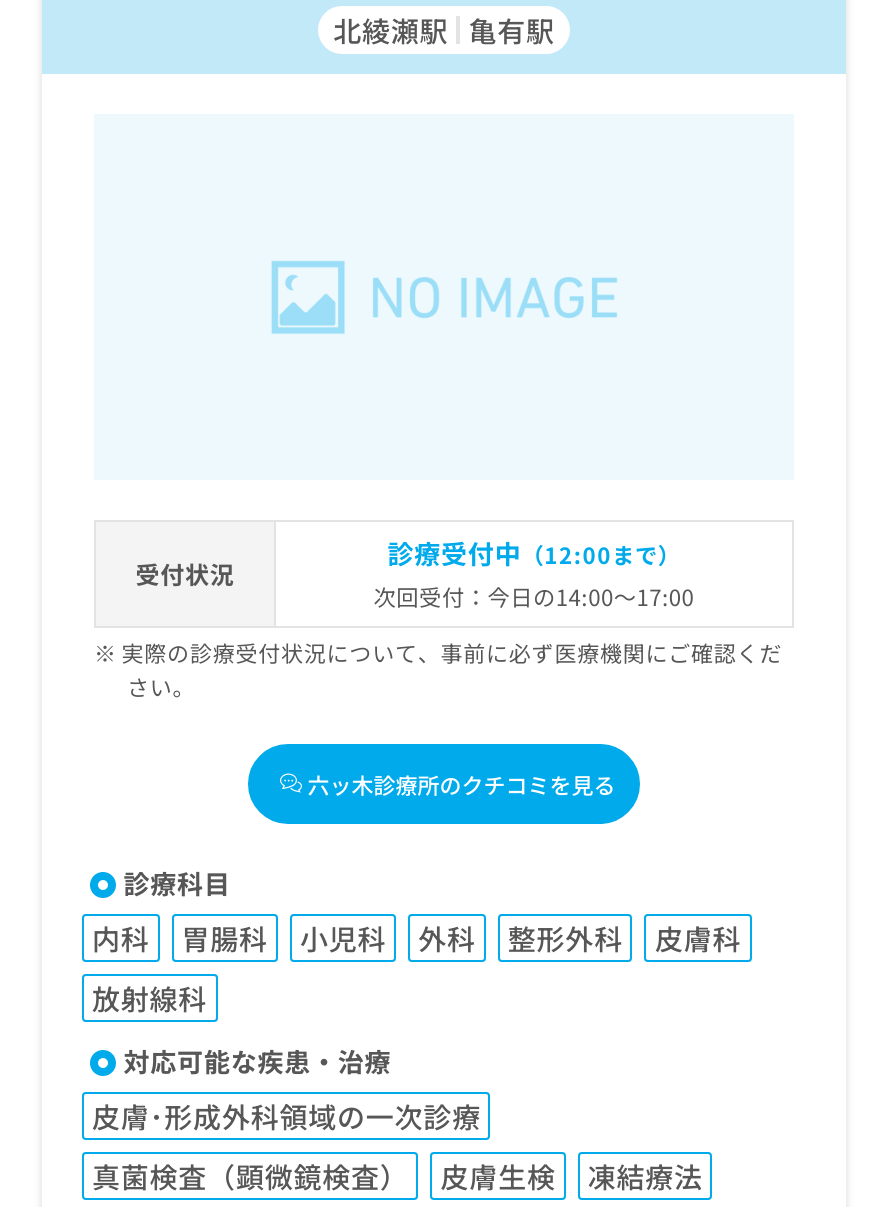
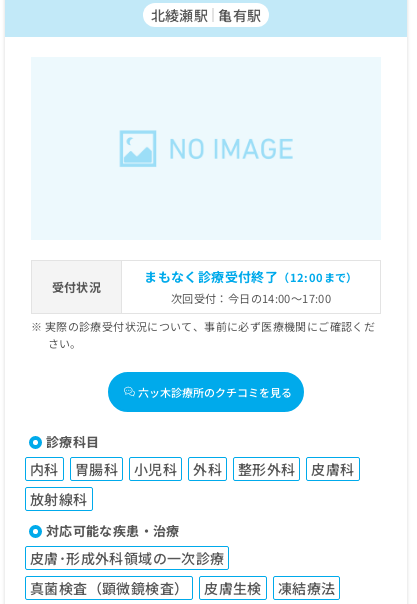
- 診療受付中（12:00まで）
+ まもなく診療受付終了（12:00まで）
